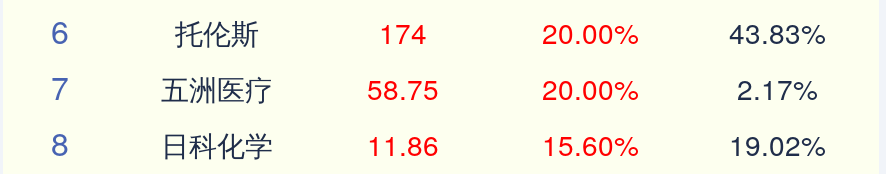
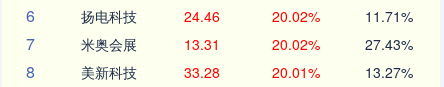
- 托伦斯
- 174
- 20.00%
- 43.83%
+ 扬电科技
+ 24.46
+ 20.02%
+ 11.71%

- 五洲医疗
- 58.75
- 20.00%
- 2.17%
+ 米奥会展
+ 13.31
+ 20.02%
+ 27.43%

- 日科化学
- 11.86
- 15.60%
- 19.02%
+ 美新科技
+ 33.28
+ 20.01%
+ 13.27%
